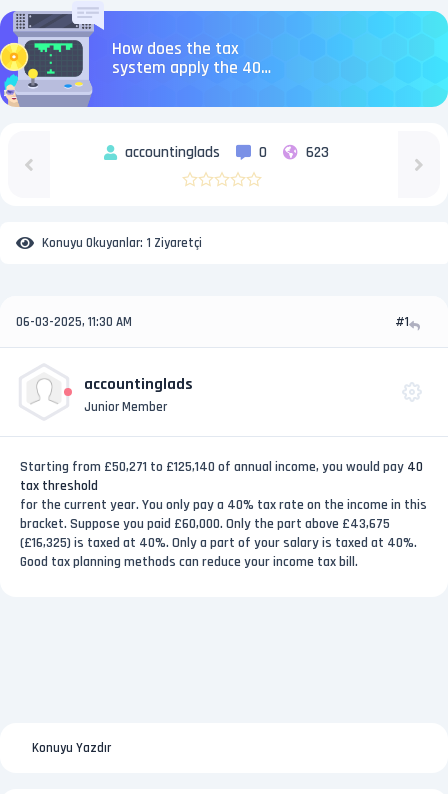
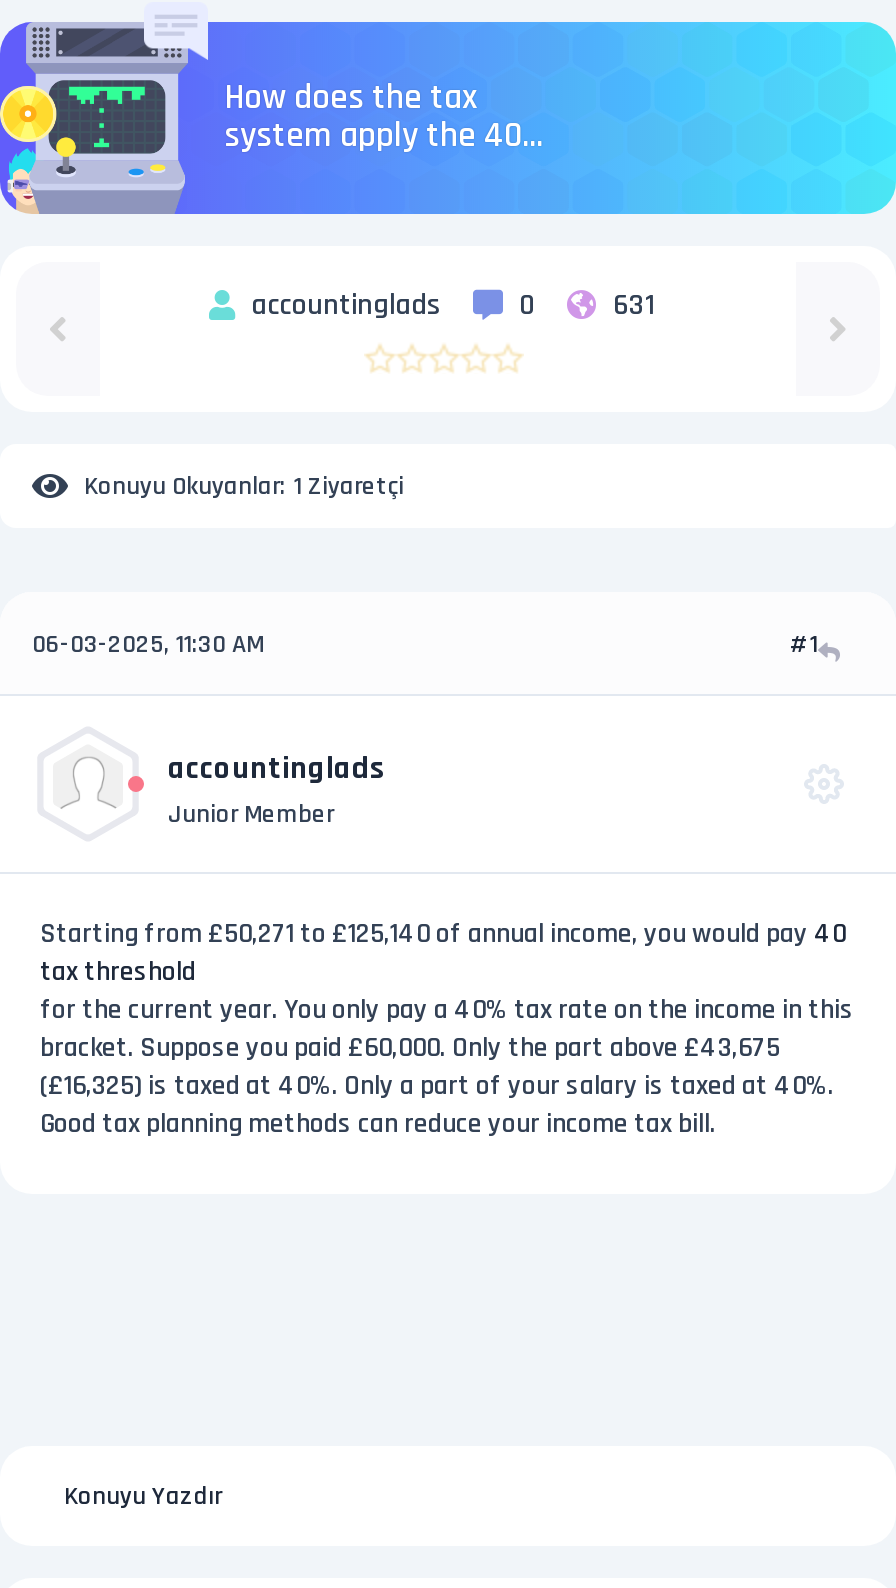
- 623
+ 631
